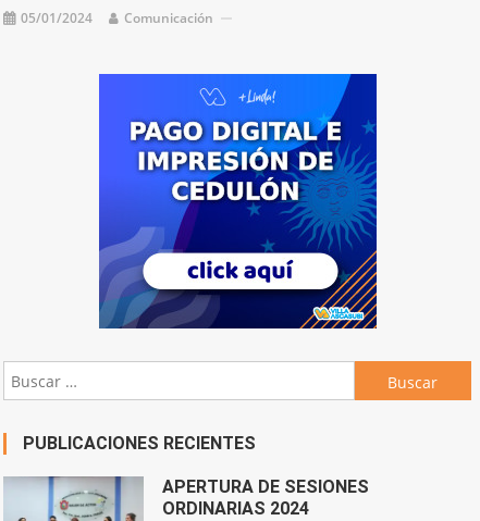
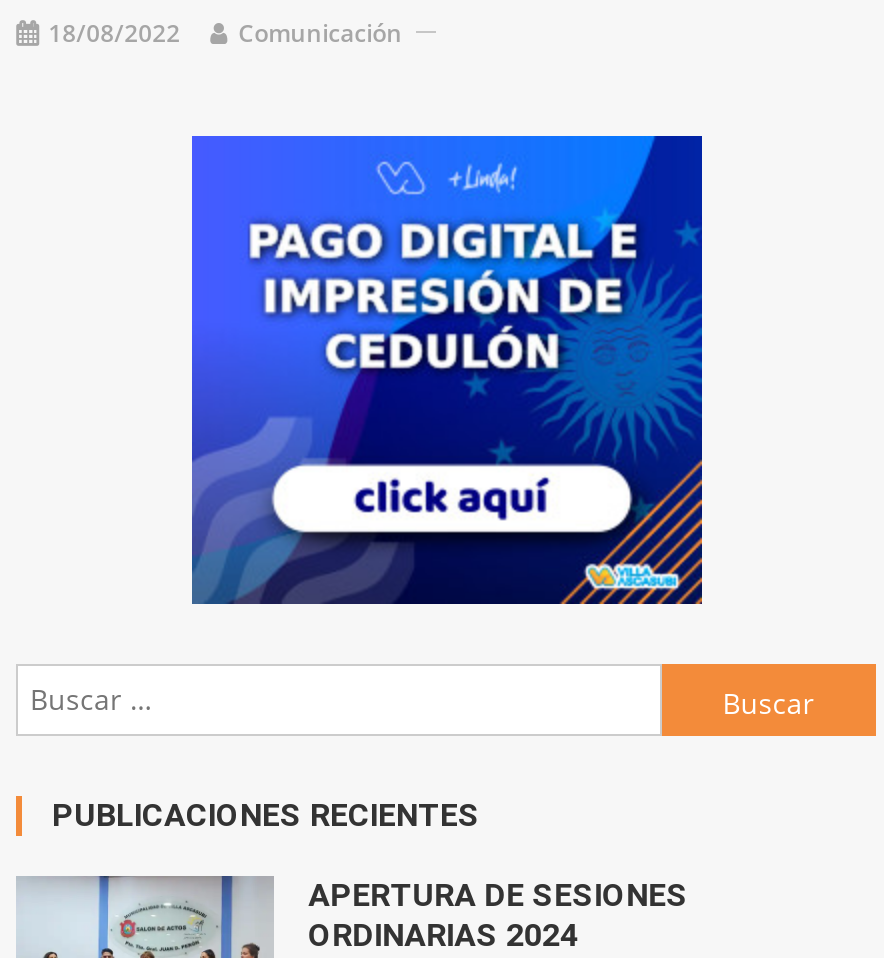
- 05/01/2024 Comunicación
+ 18/08/2022 Comunicación
